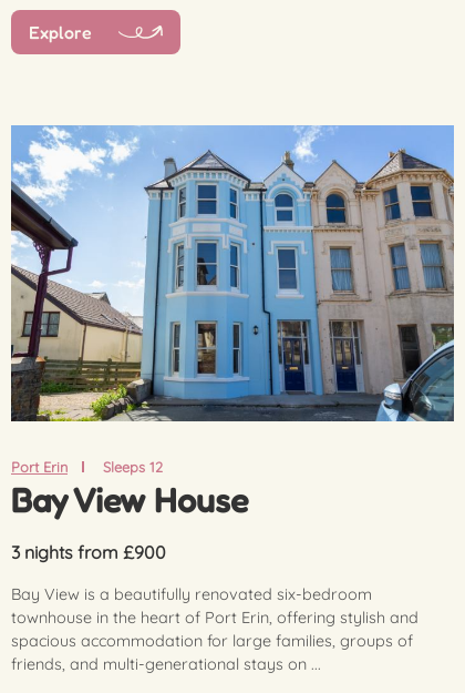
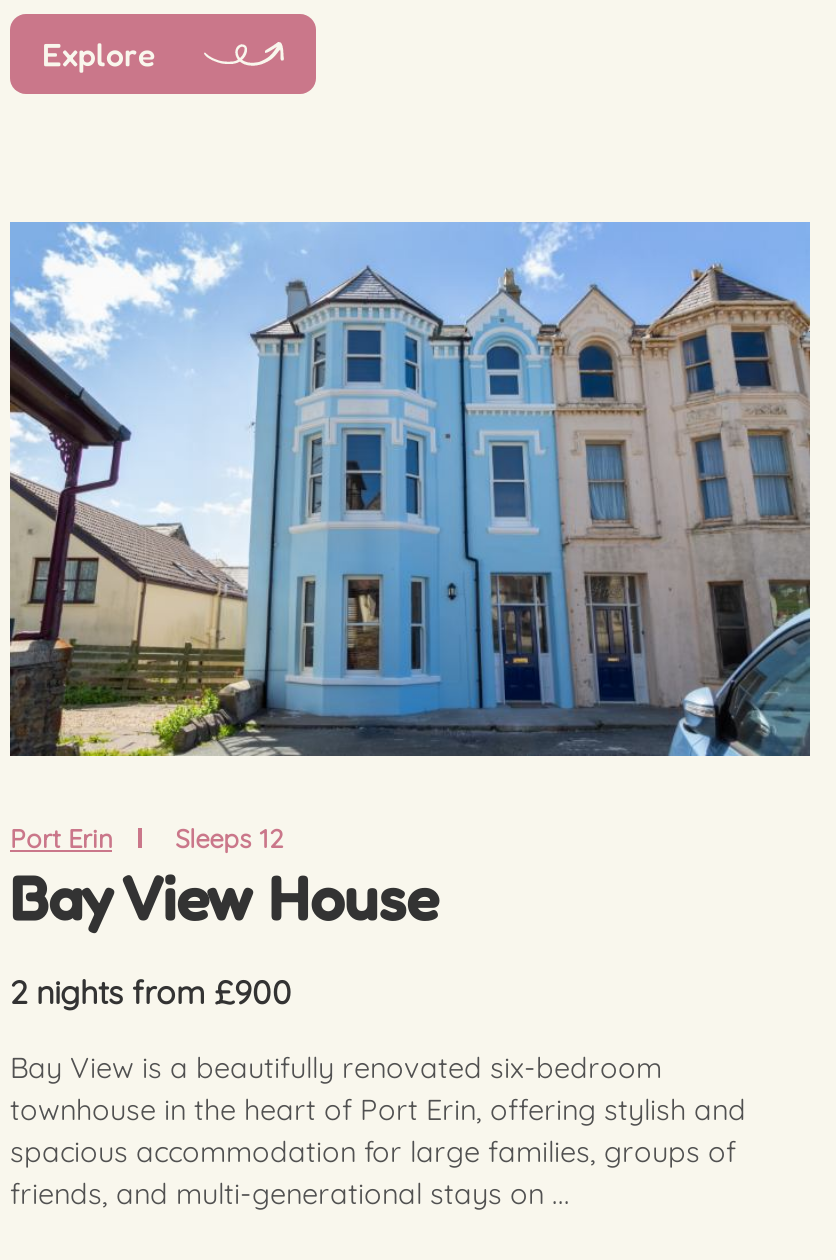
- 3 nights from £900
+ 2 nights from £900
